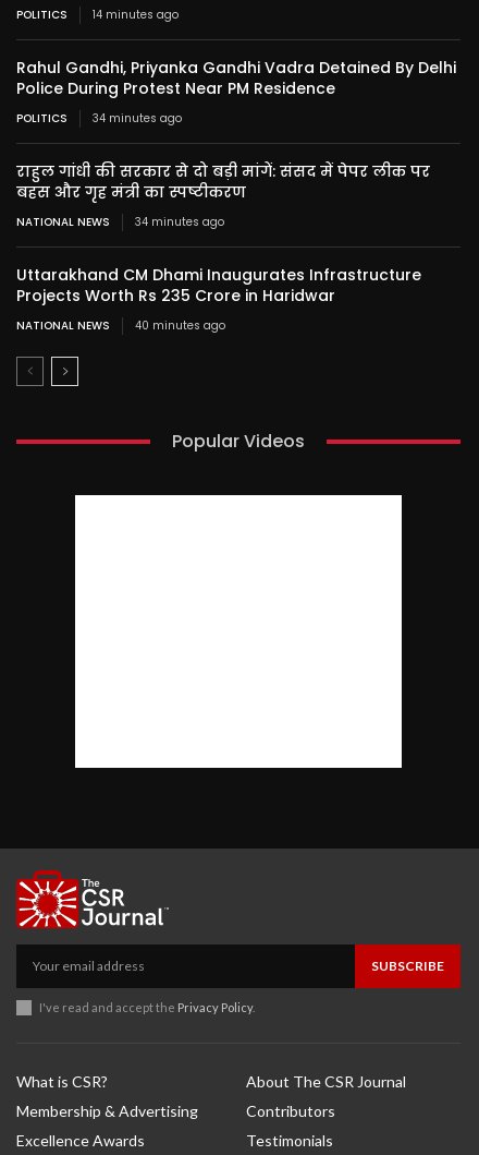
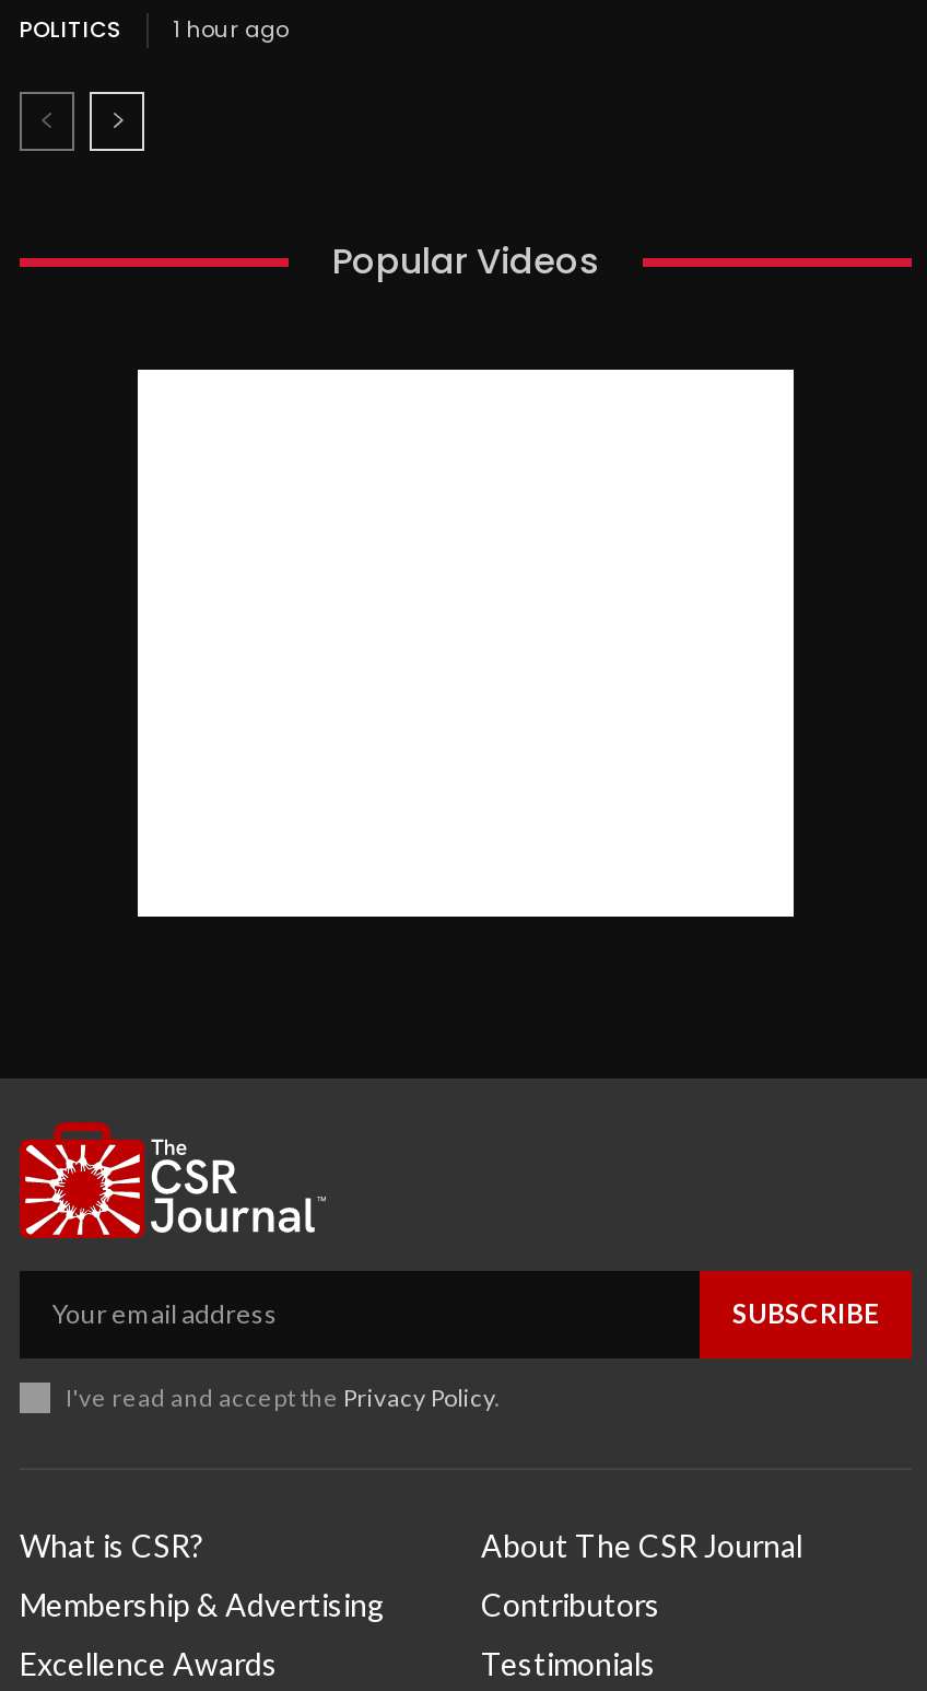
- 14 minutes ago
- Rahul Gandhi, Priyanka Gandhi Vadra Detained By Delhi
- Police During Protest Near PM Residence
- POLITICS
- 34 minutes ago
- राहुल गांधी की सरकार से दो बड़ी मांगें: संसद में पेपर लीक पर
- बहस और गृह मंत्री का स्पष्टीकरण
- NATIONAL NEWS
- 34 minutes ago
- Uttarakhand CM Dhami Inaugurates Infrastructure
- Projects Worth Rs 235 Crore in Haridwar
- NATIONAL NEWS
- 40 minutes ago
+ 1 hour ago
